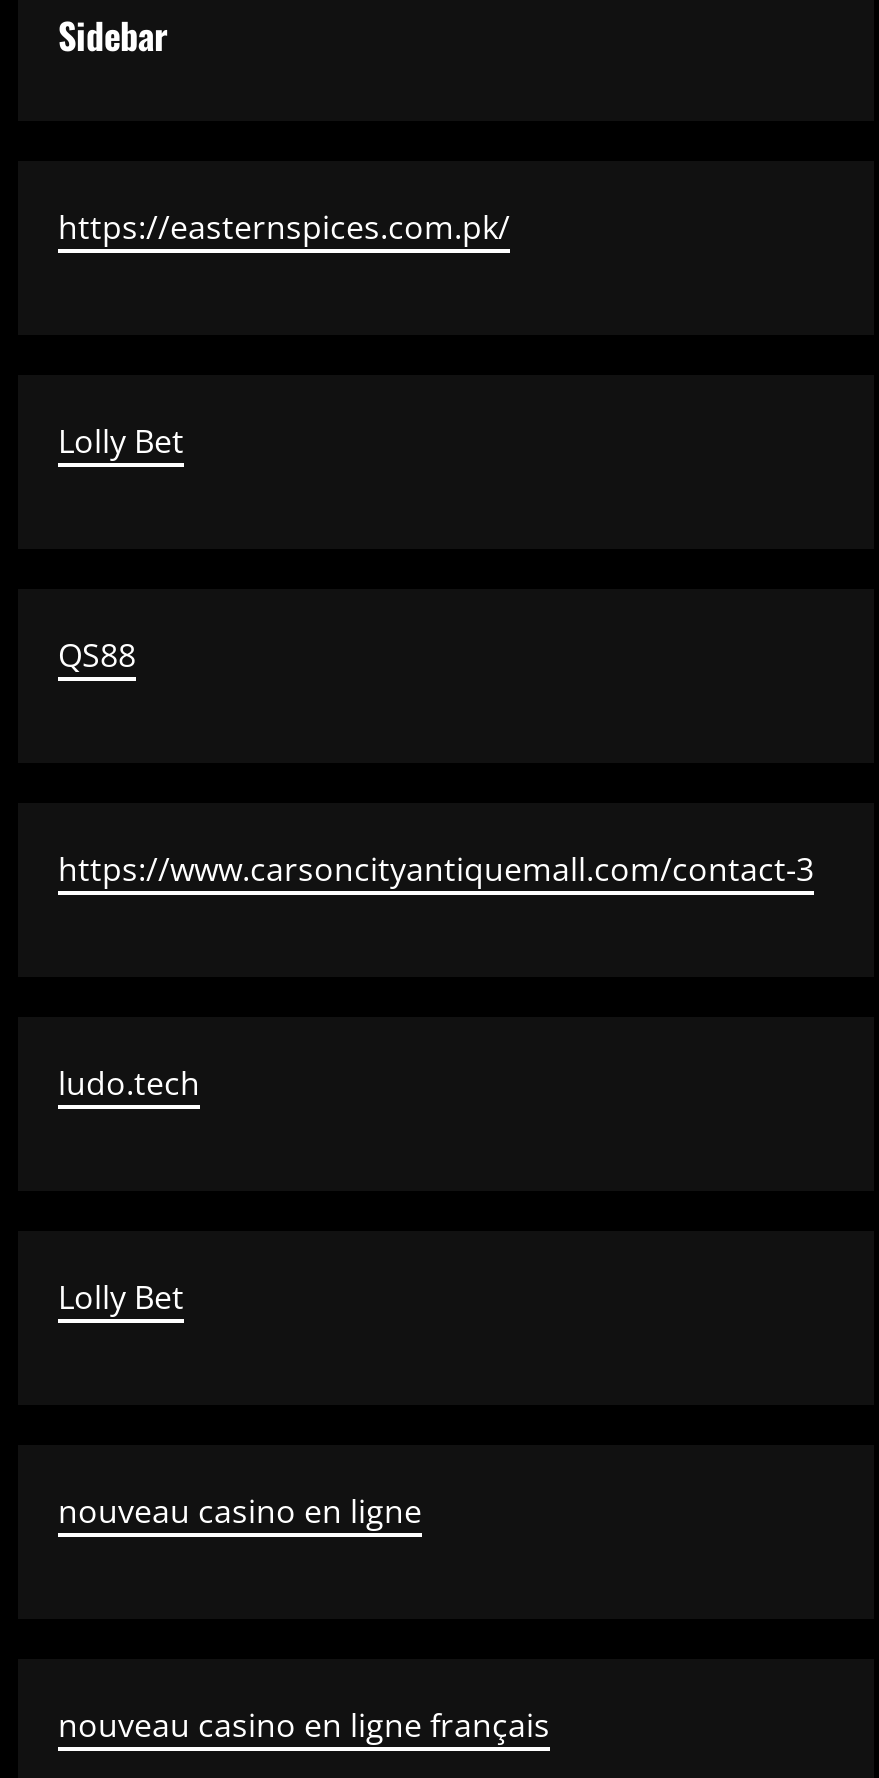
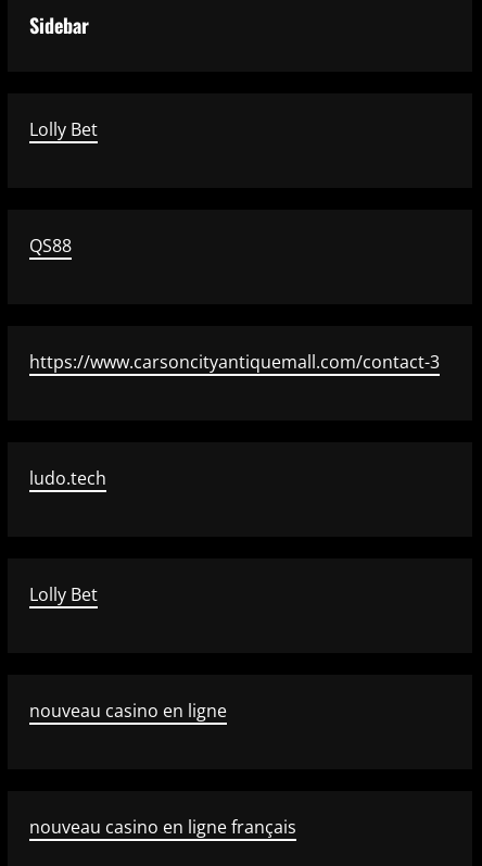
- https://easternspices.com.pk/
